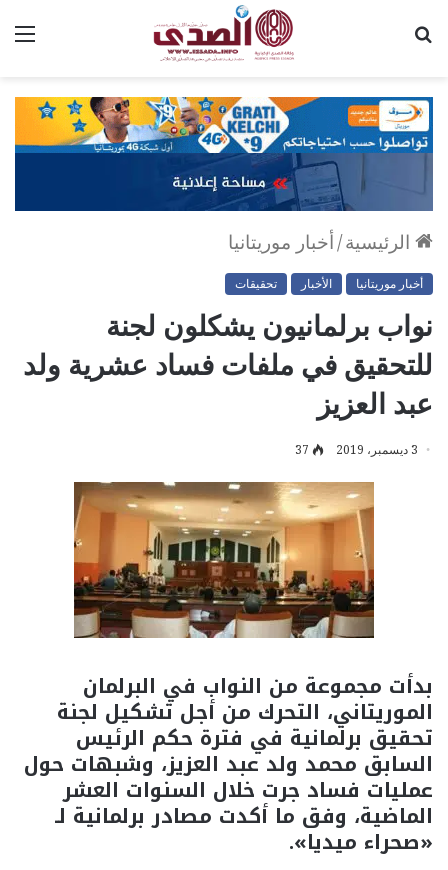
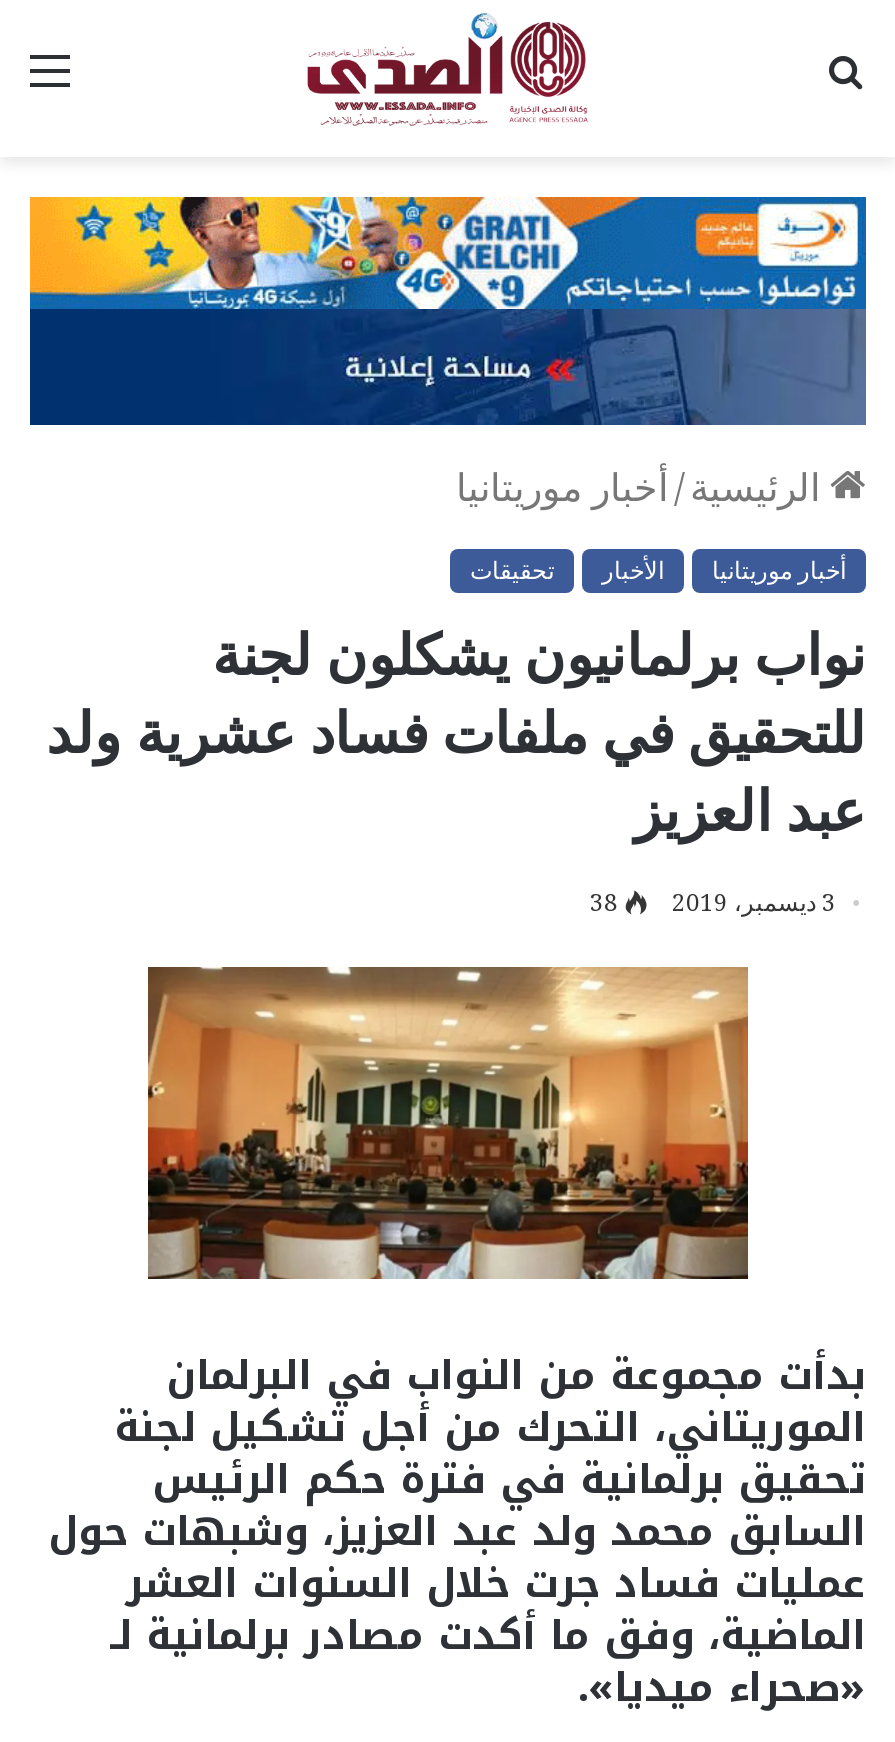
- 37
+ 38
